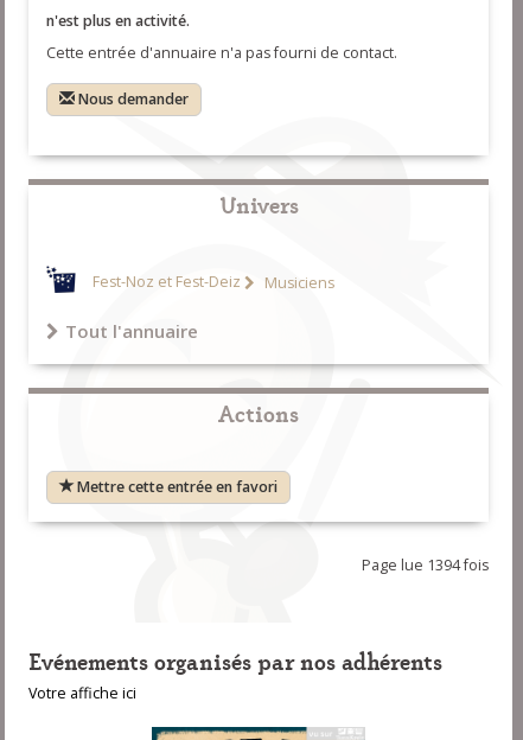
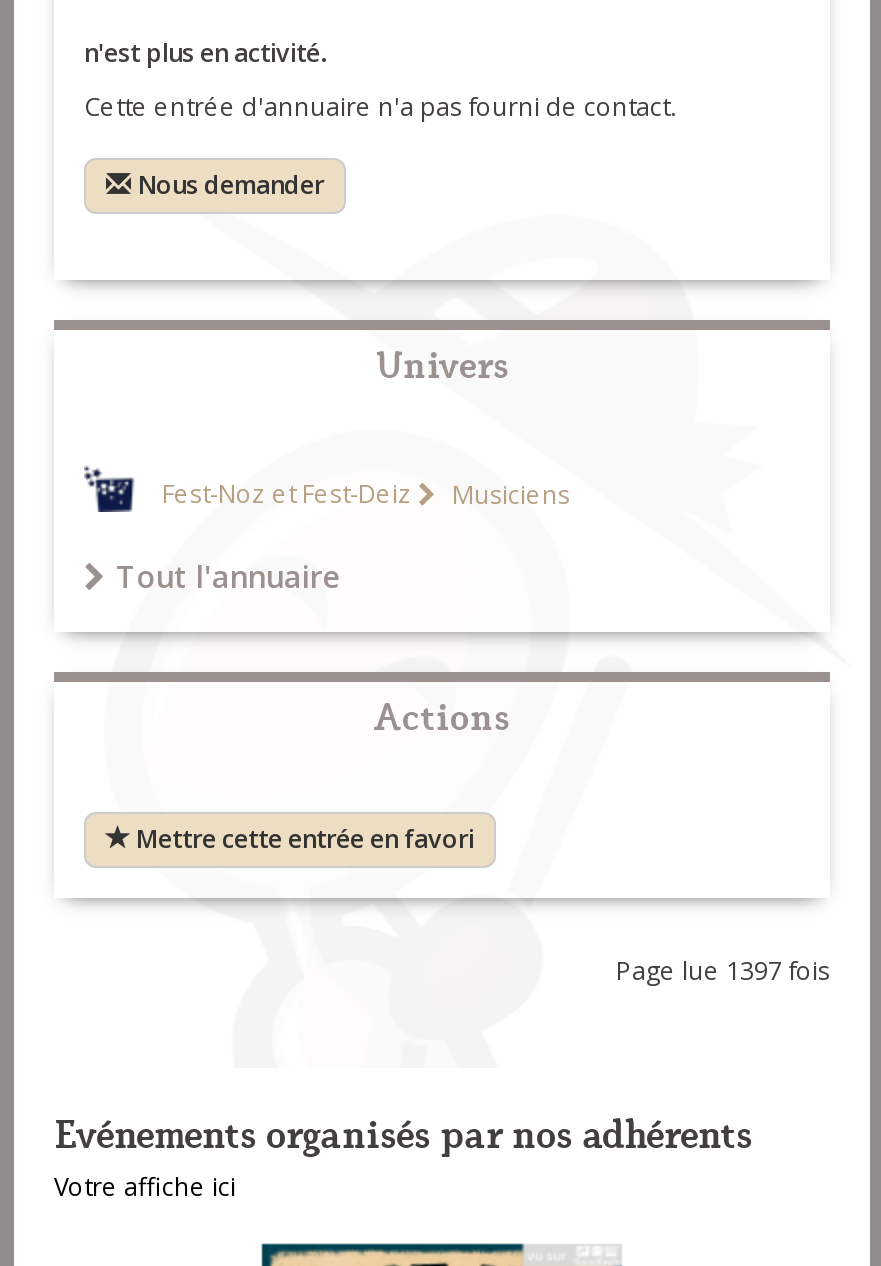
- Page lue 1394 fois
+ Page lue 1397 fois
